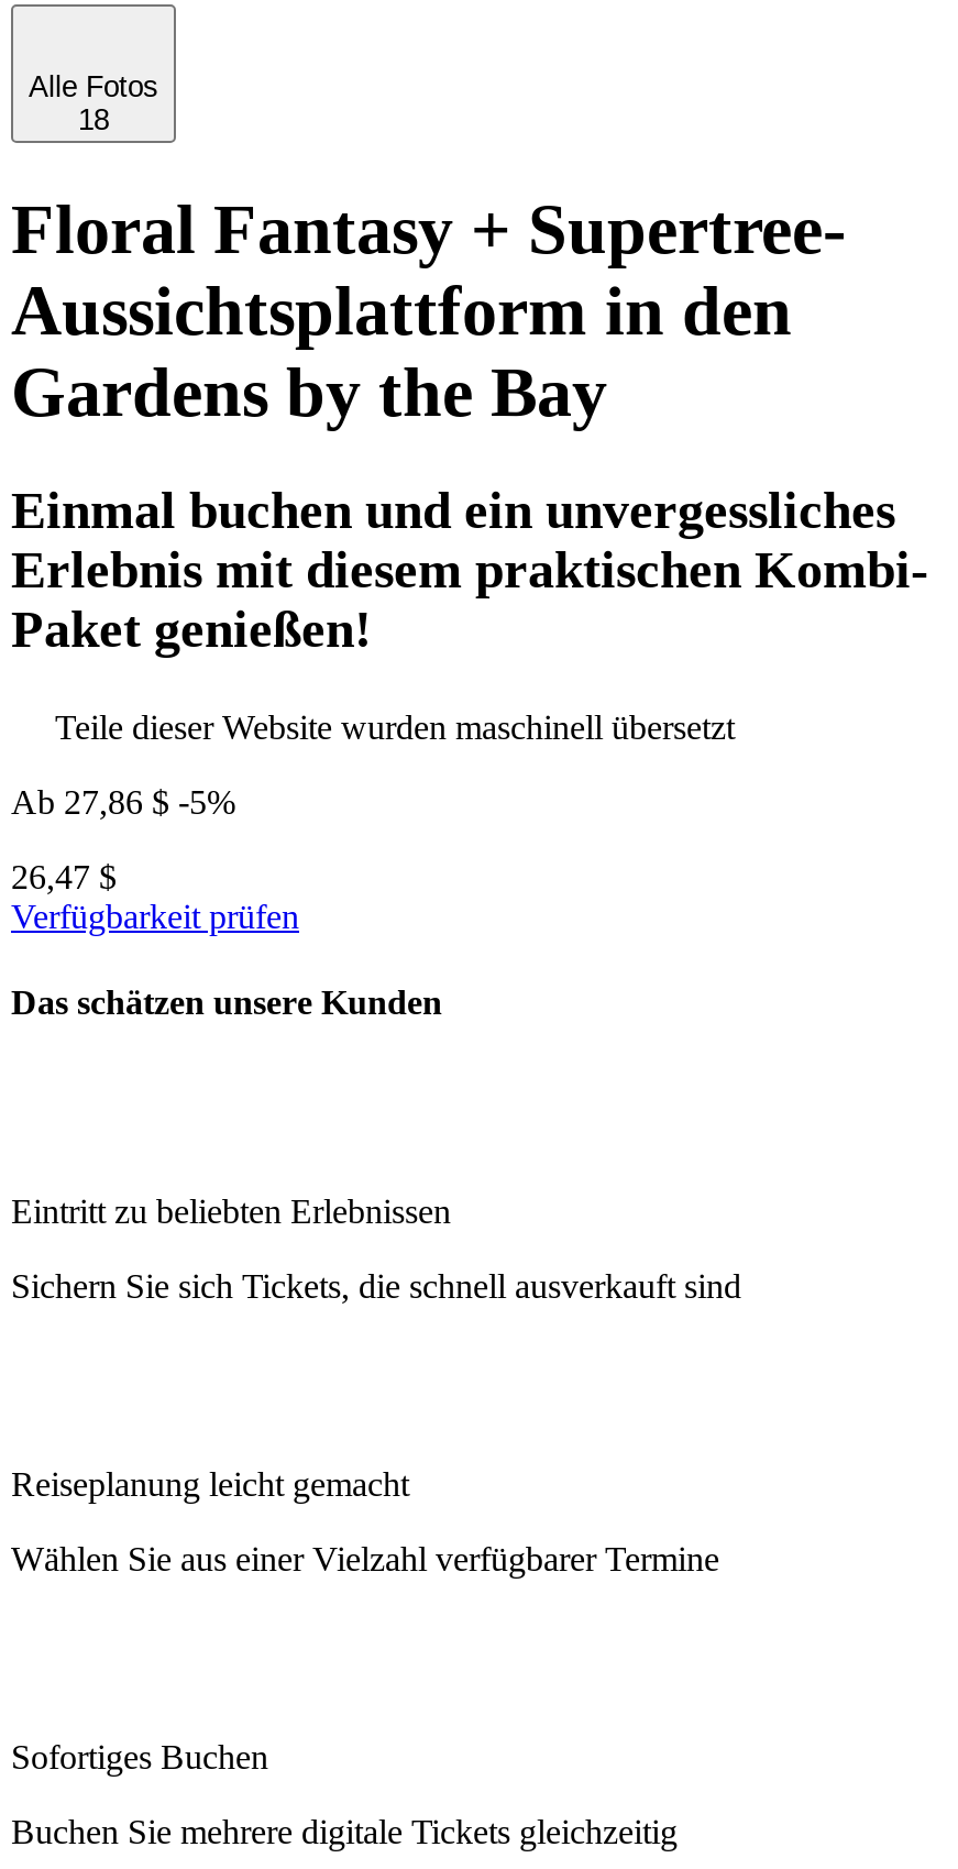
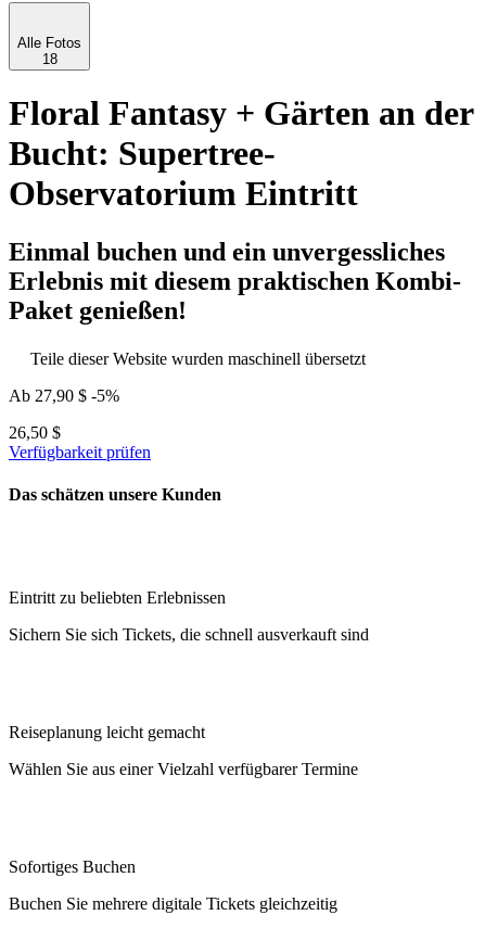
- Floral Fantasy + Supertree-
- Aussichtsplattform in den
- Gardens by the Bay
+ Floral Fantasy + Gärten an der
+ Bucht: Supertree-
+ Observatorium Eintritt

- Ab 27,86 $ -5%
+ Ab 27,90 $ -5%

- 26,47 $
+ 26,50 $
